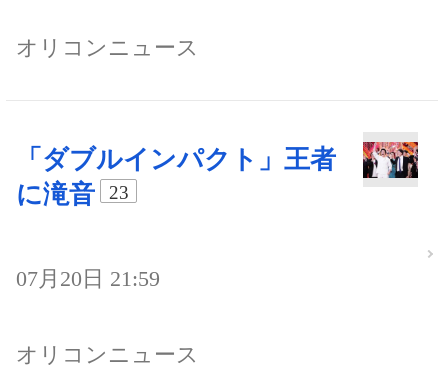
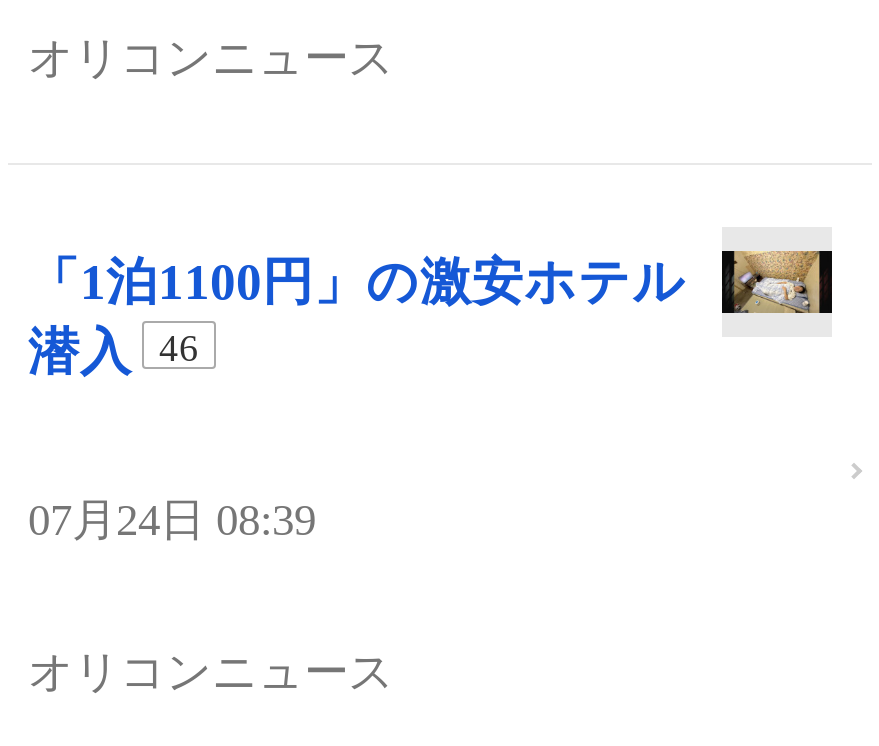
- [image]
- 「ダブルインパクト」王者
- に滝音
- 23
+ [image]
+ 「1泊1100円」の激安ホテル
+ 潜入
+ 46

- 07月20日 21:59
+ 07月24日 08:39
